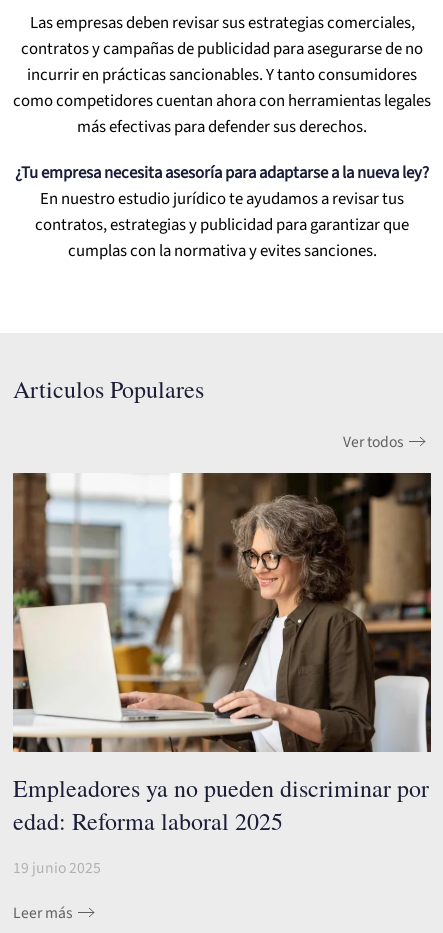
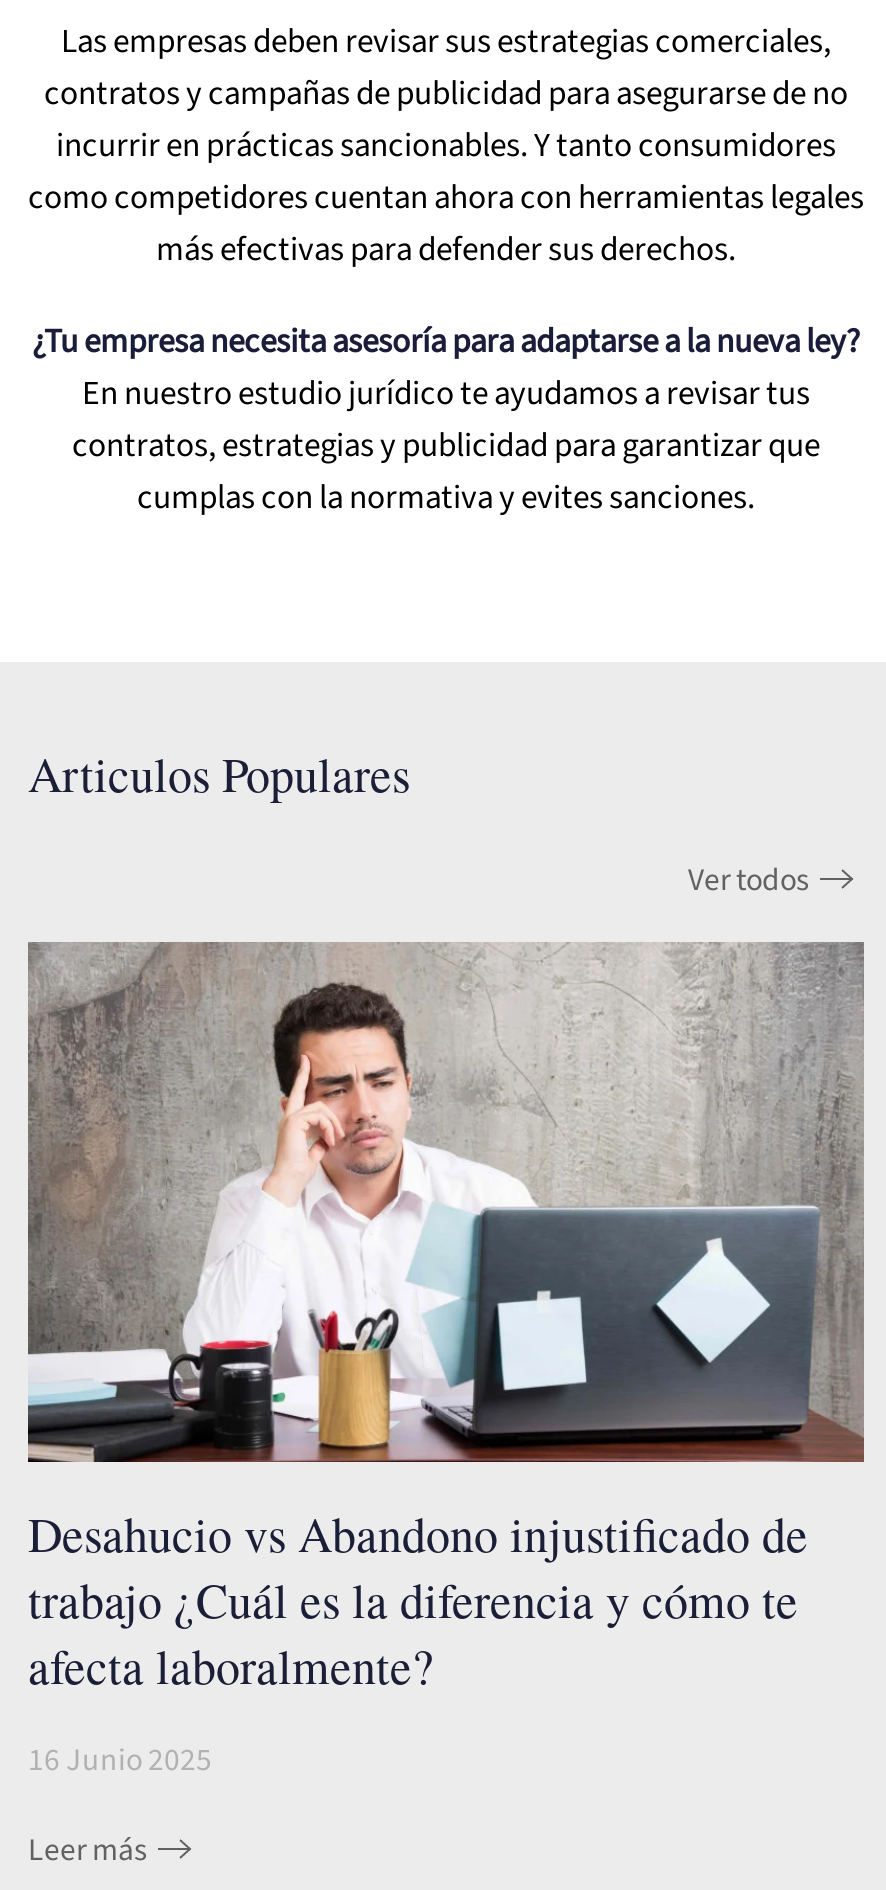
- [image]
- Empleadores ya no pueden discriminar por
- edad: Reforma laboral 2025
+ [image]
+ Desahucio vs Abandono injustificado de
+ trabajo ¿Cuál es la diferencia y cómo te
+ afecta laboralmente?

- 19 junio 2025
+ 16 Junio 2025
